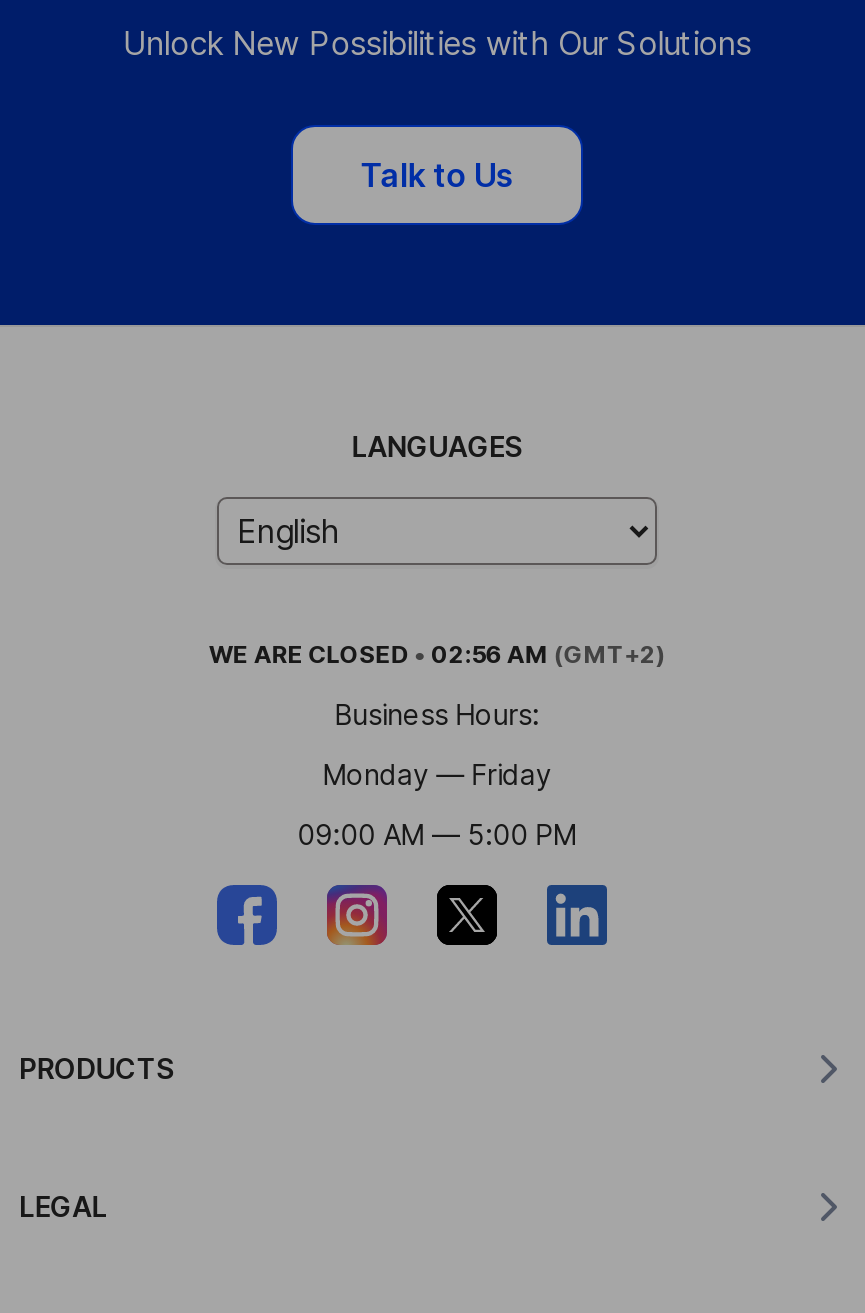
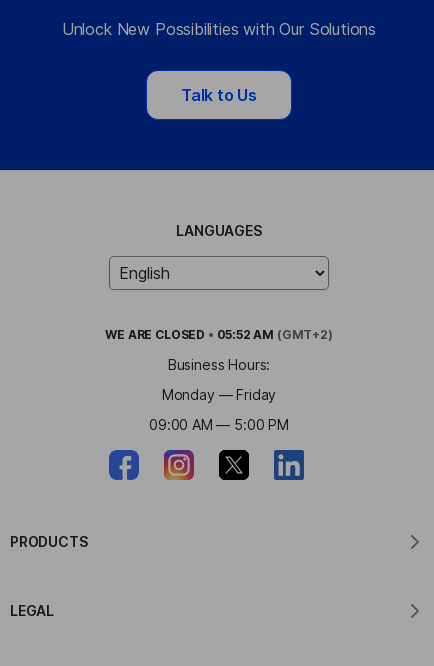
- WE ARE CLOSED • 02:56 AM (GMT+2)
+ WE ARE CLOSED • 05:52 AM (GMT+2)
